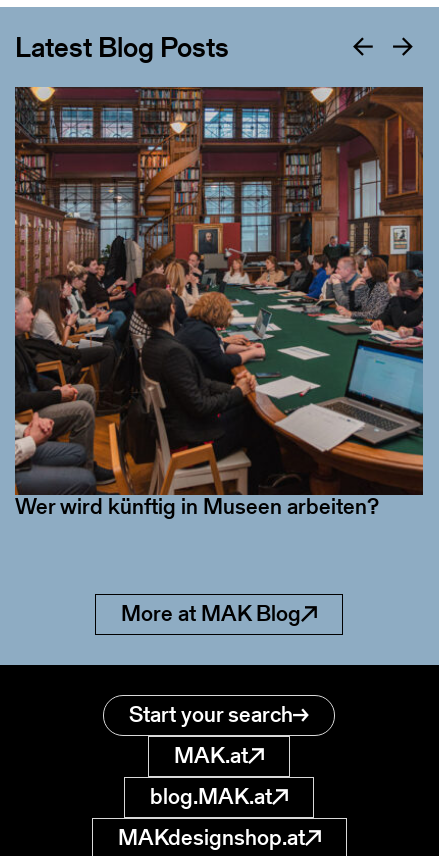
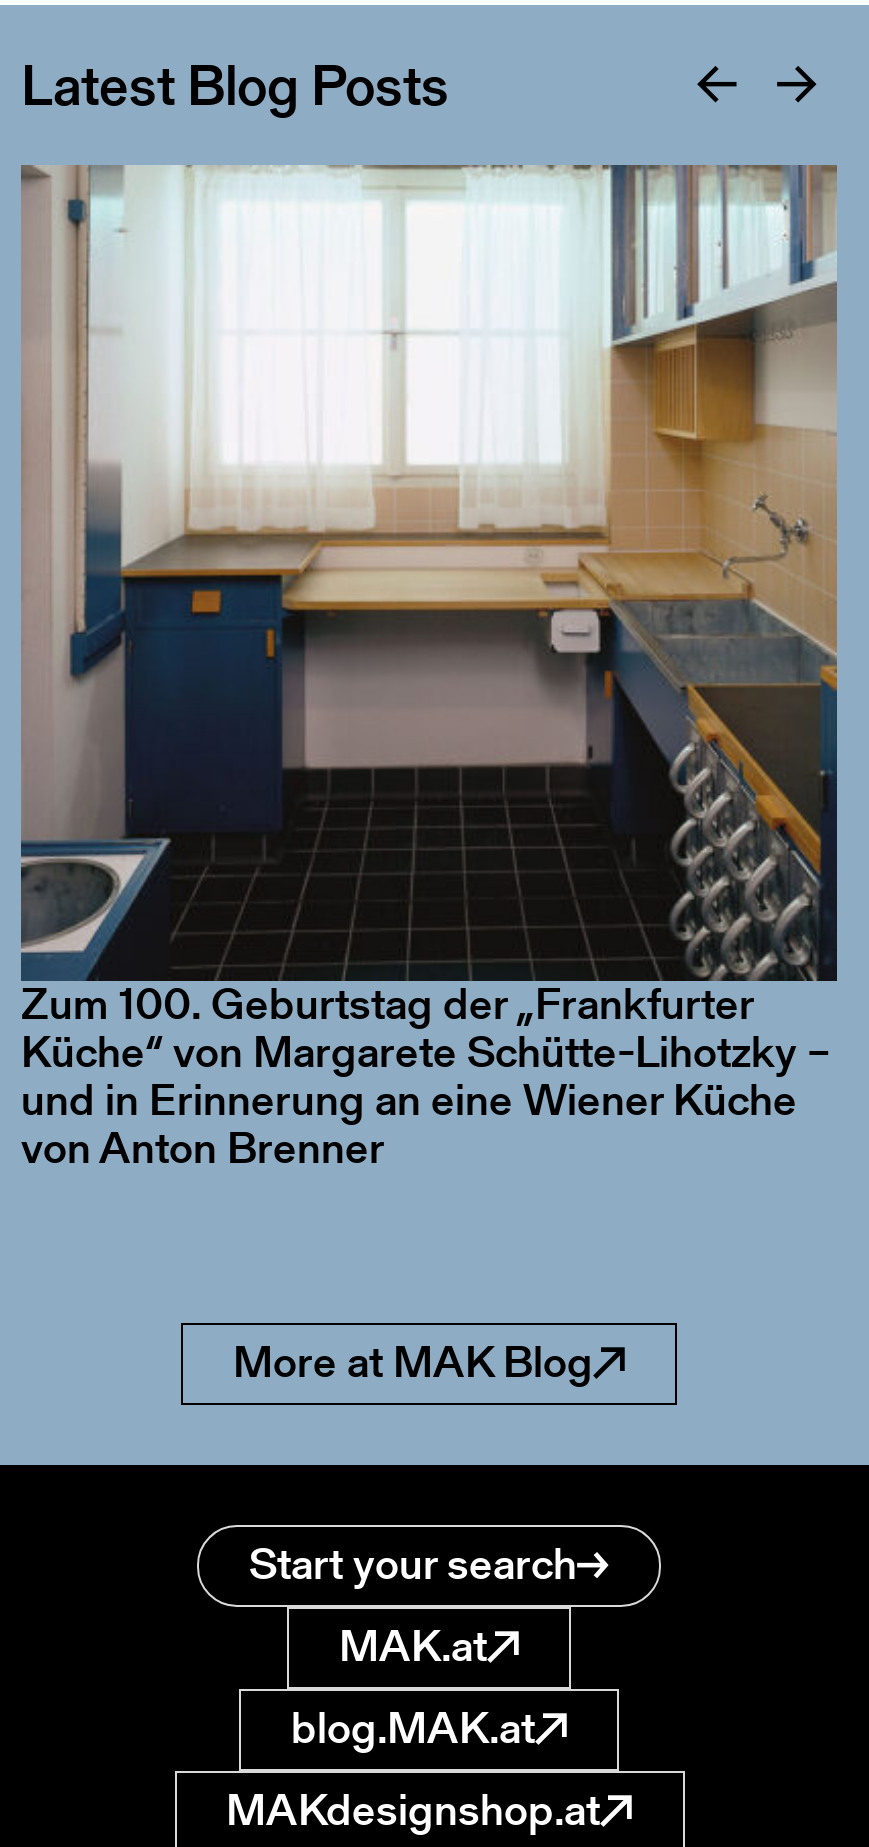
- [image]
+ [image]

- Wer wird künftig in Museen arbeiten?
+ Zum 100. Geburtstag der „Frankfurter
+ Küche“ von Margarete Schütte-Lihotzky –
+ und in Erinnerung an eine Wiener Küche
+ von Anton Brenner
